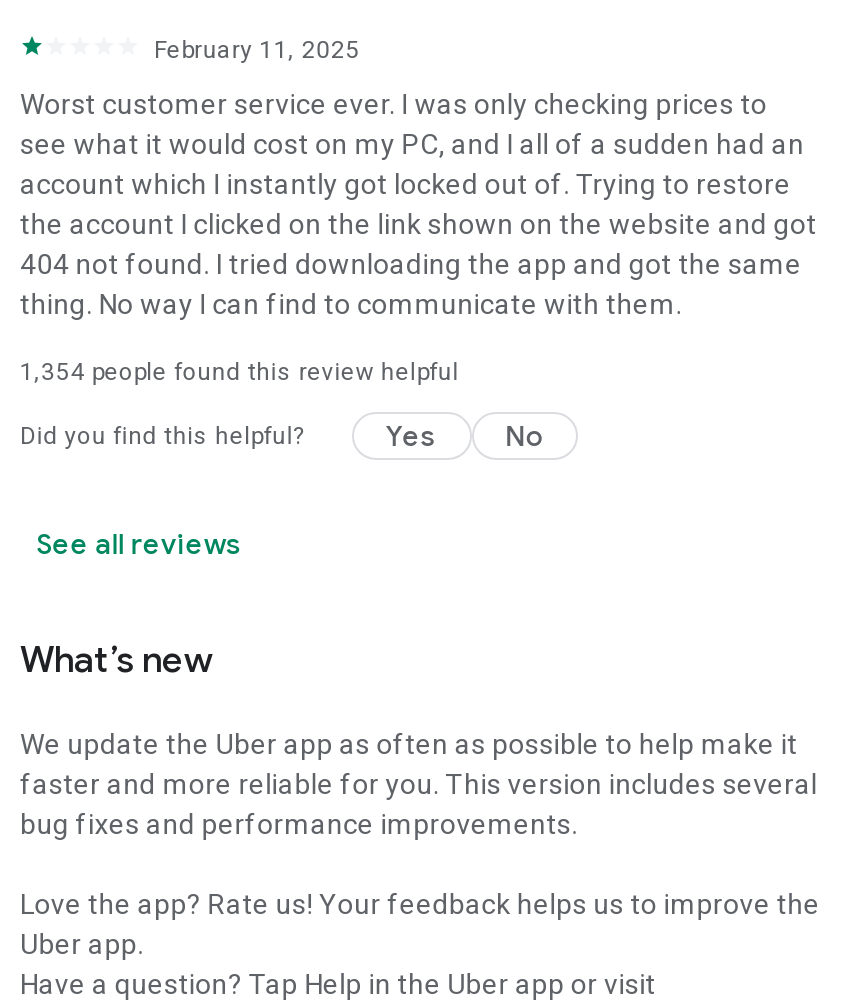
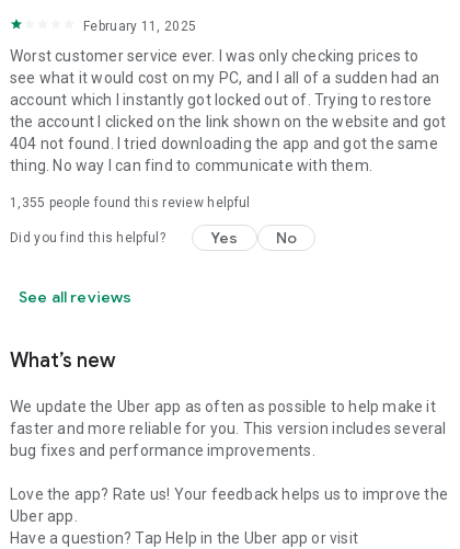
- 1,354 people found this review helpful
+ 1,355 people found this review helpful
